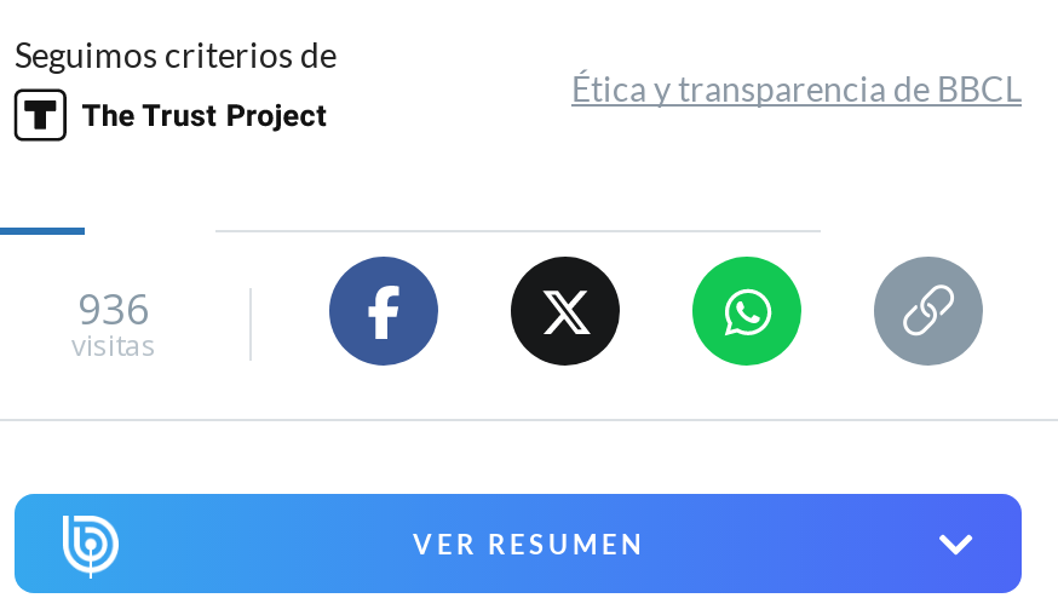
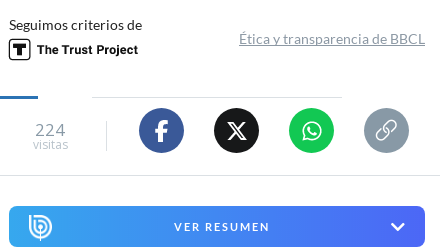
- 936
+ 224
